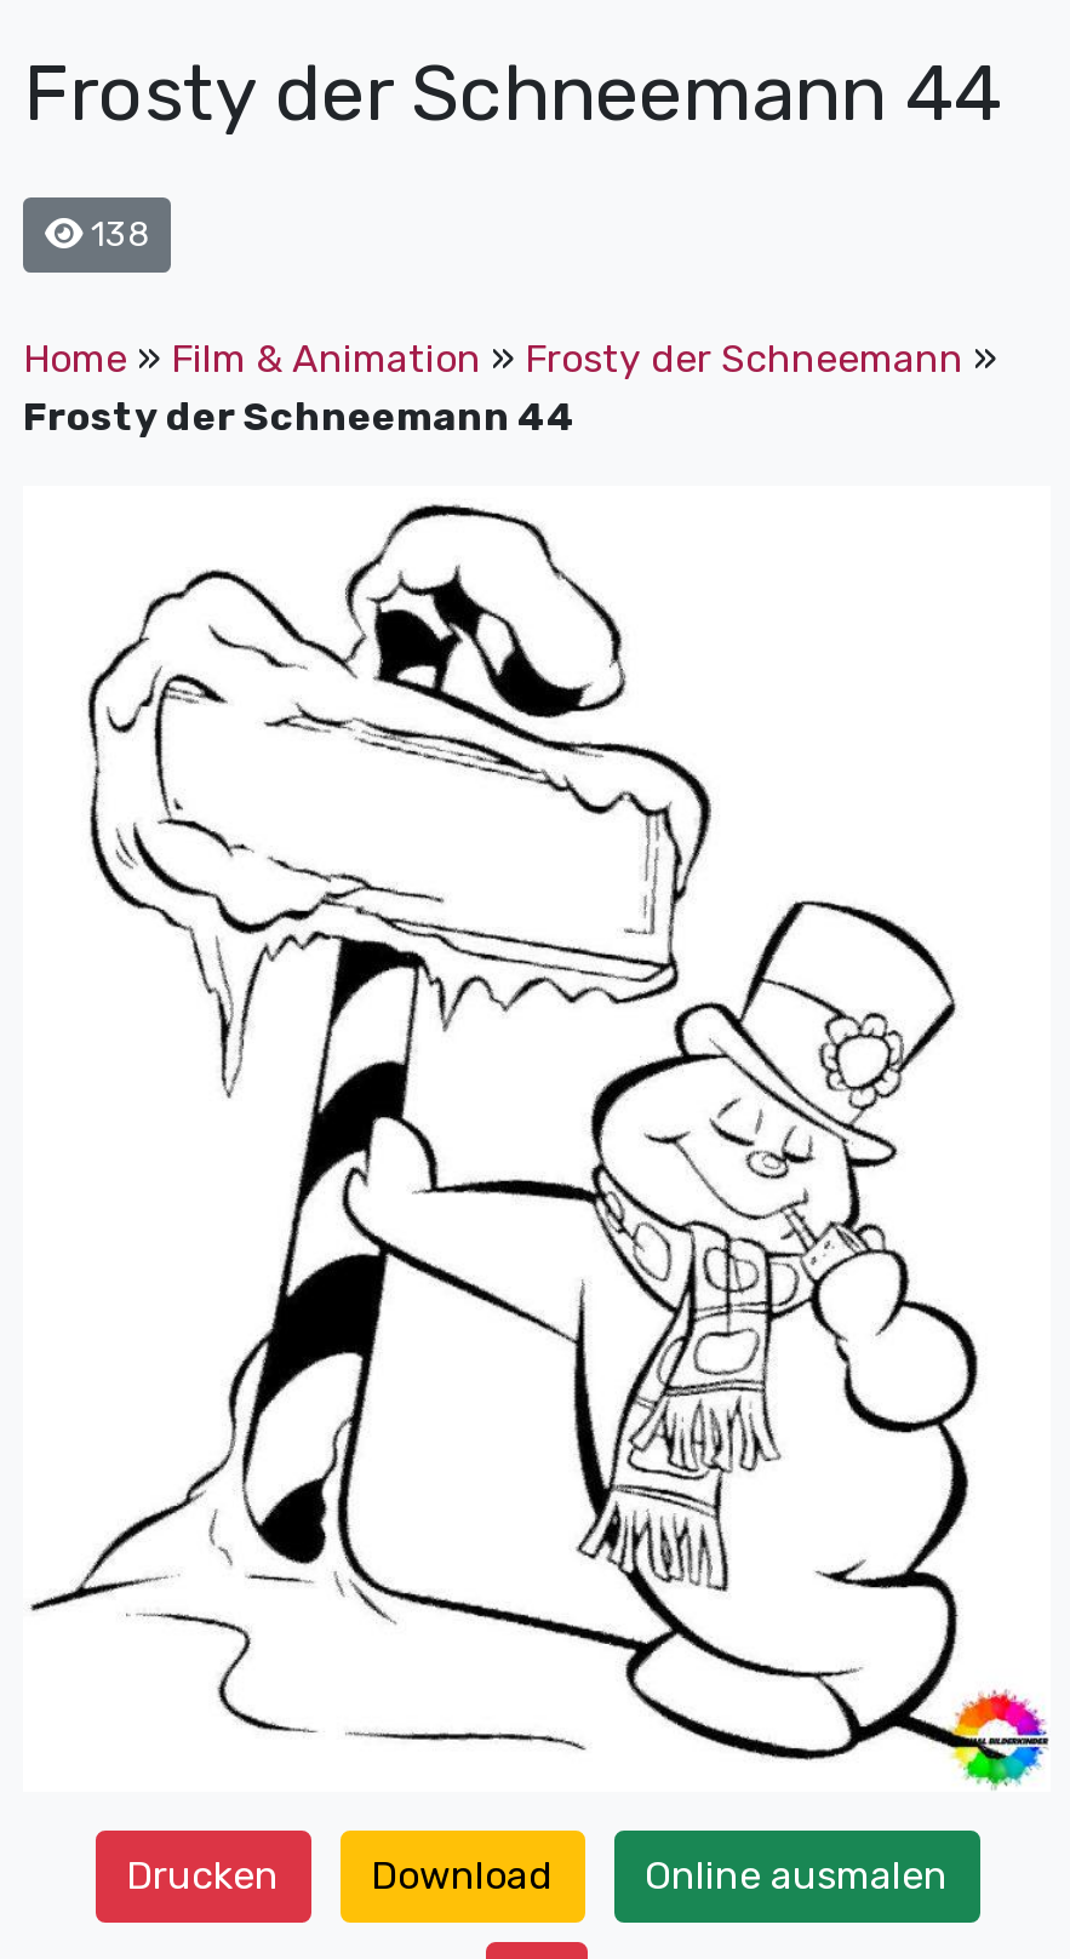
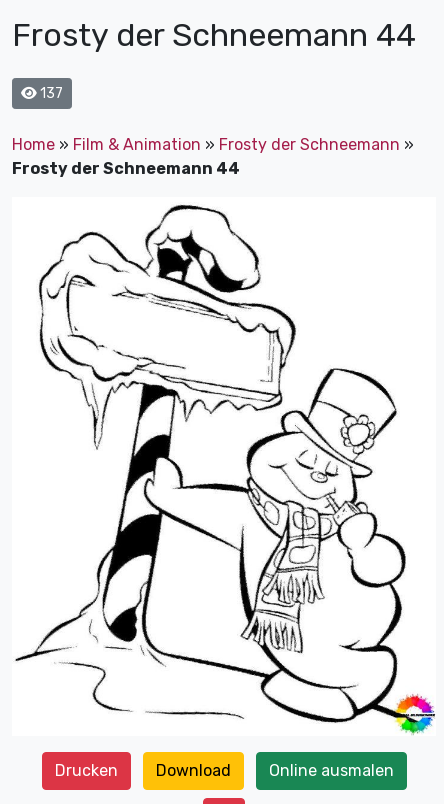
- 138
+ 137
